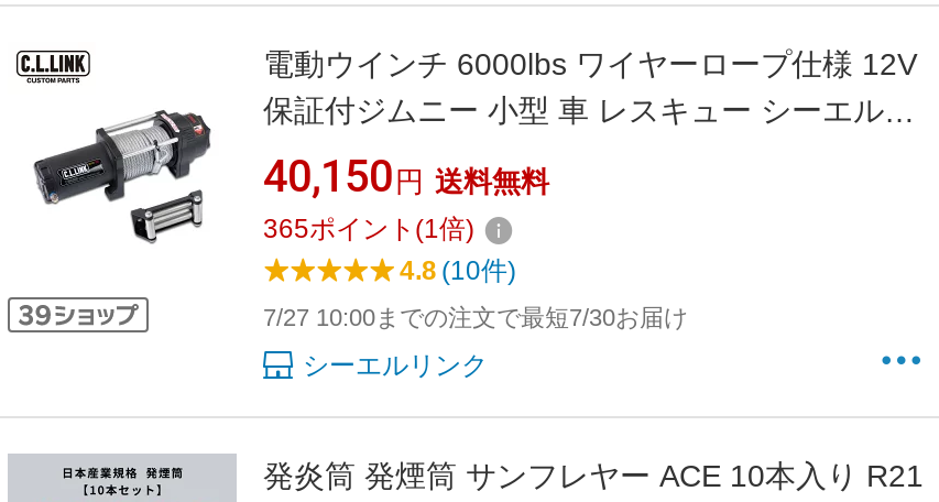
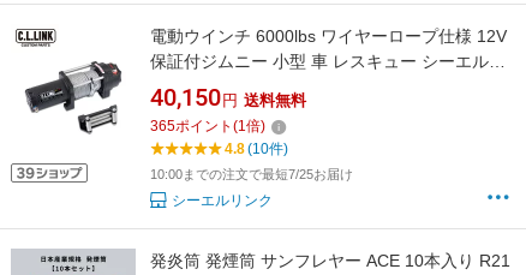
- 7/27 10:00までの注文で最短7/30お届け
+ 10:00までの注文で最短7/25お届け
